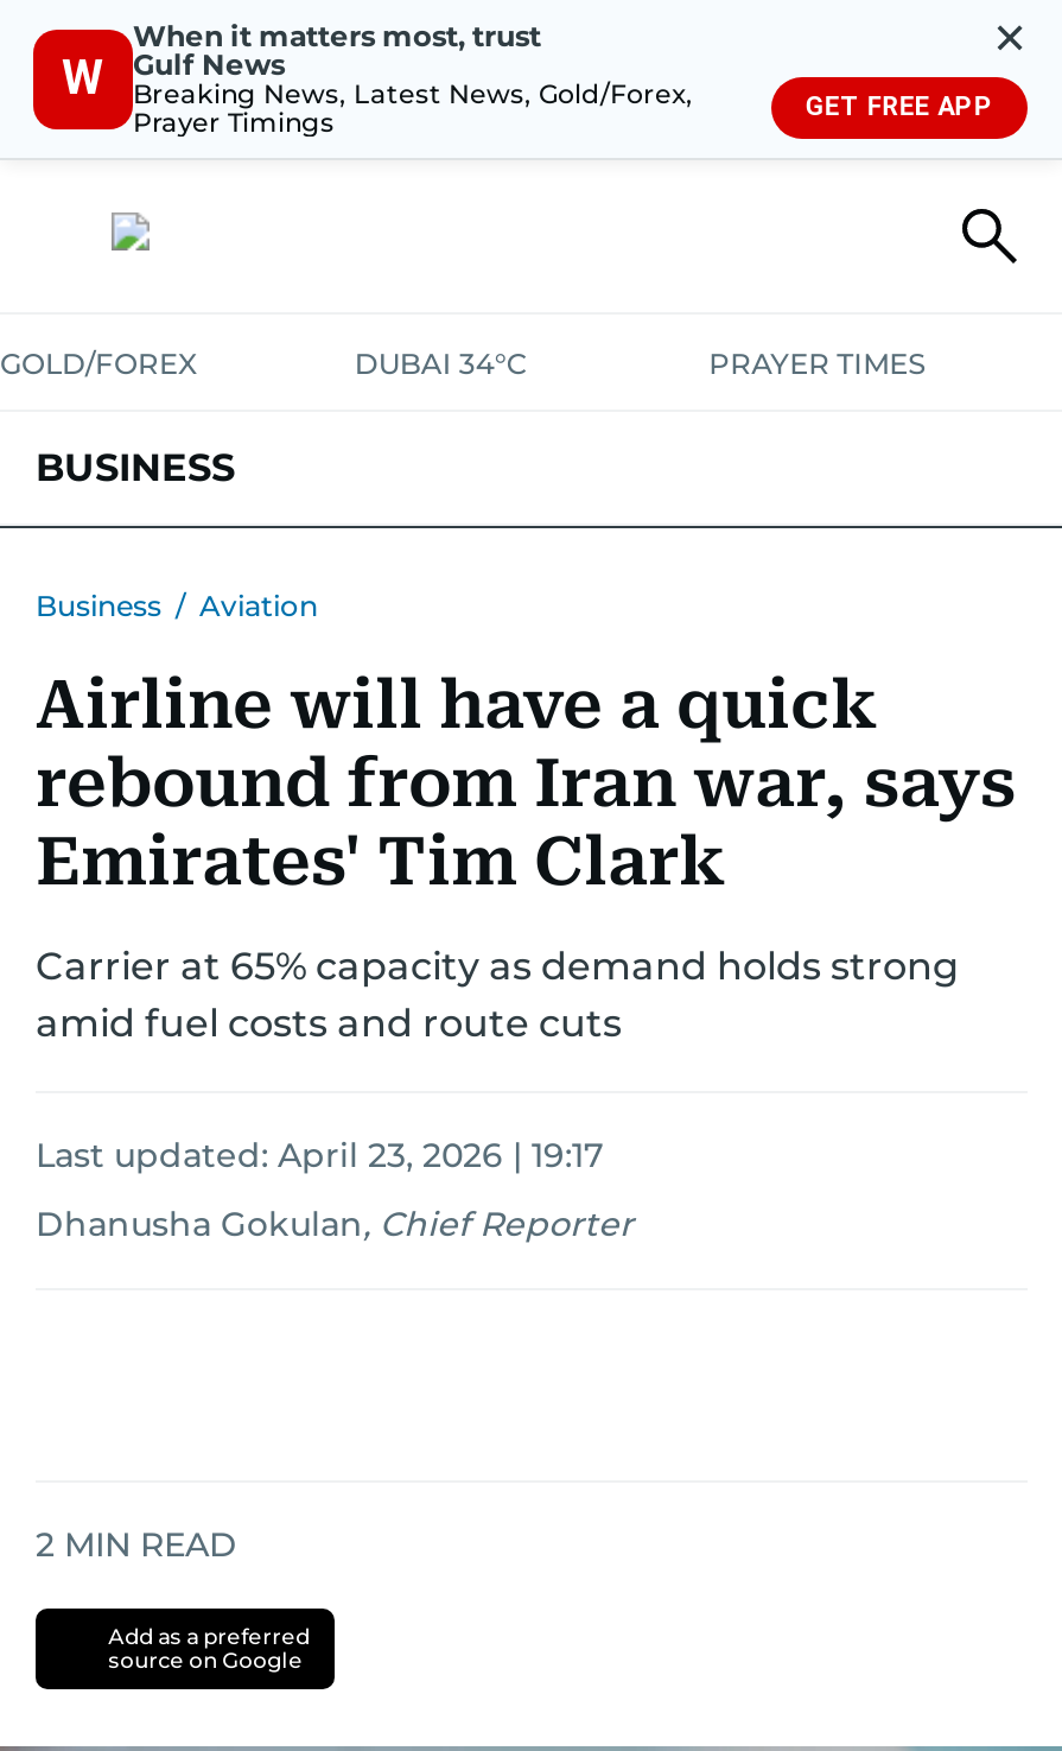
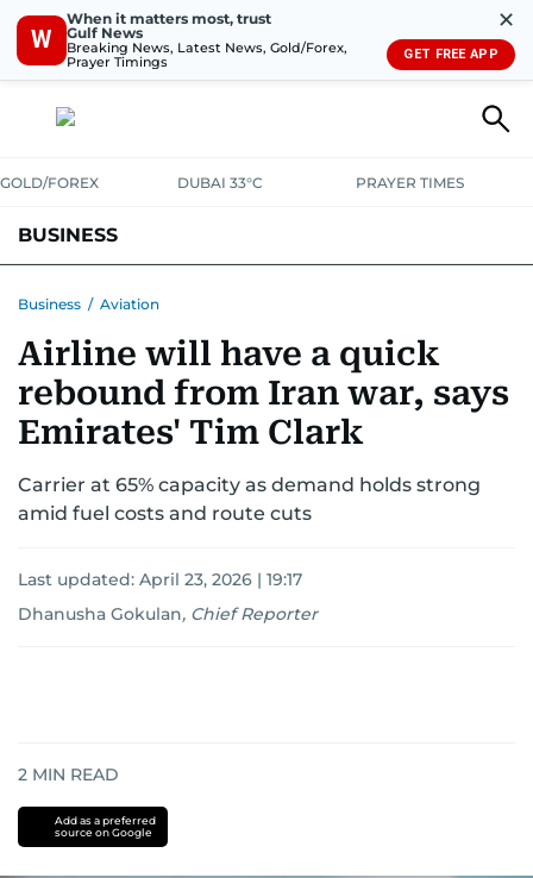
- DUBAI 34°C
+ DUBAI 33°C
